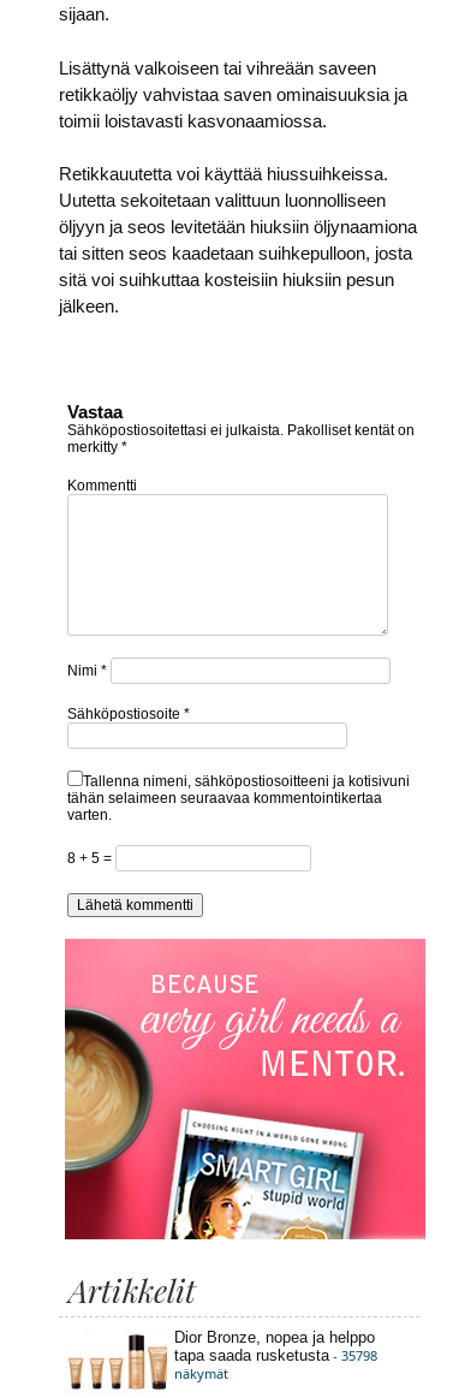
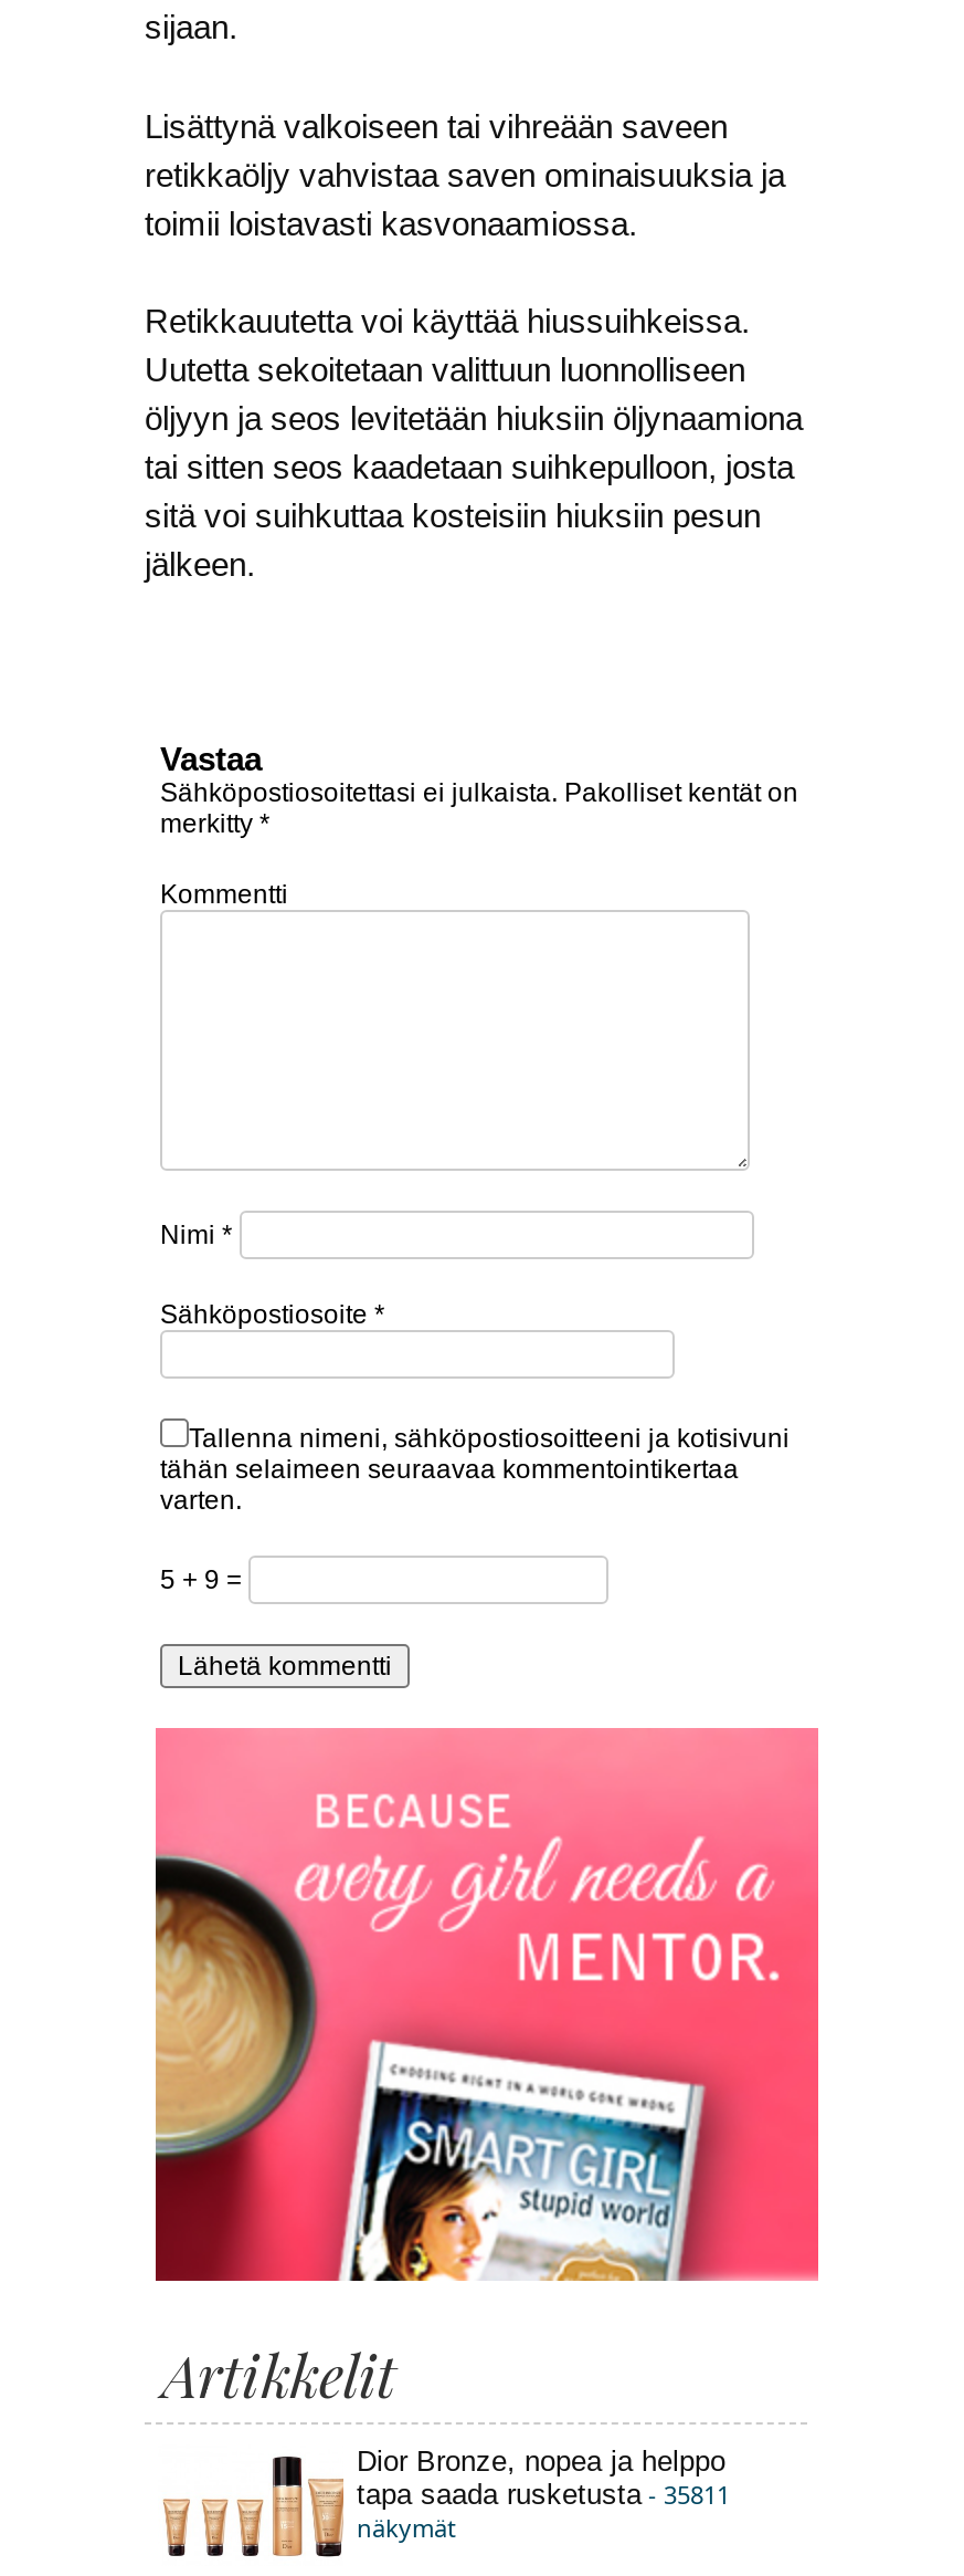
- 8 + 5 =
+ 5 + 9 =

- tapa saada rusketusta - 35798
+ tapa saada rusketusta - 35811
